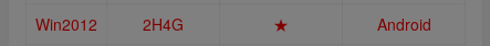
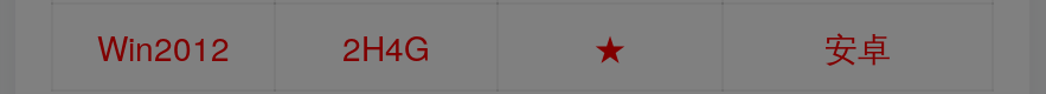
- Android
+ 安卓
